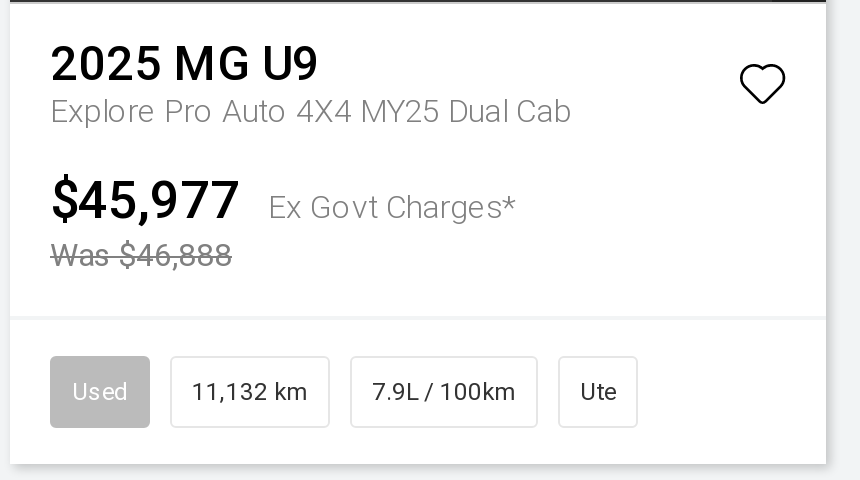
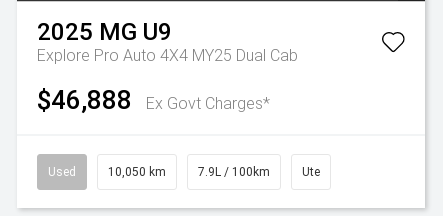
- $45,977 Ex Govt Charges*
+ $46,888 Ex Govt Charges*

- Was $46,888

- 11,132 km
+ 10,050 km
